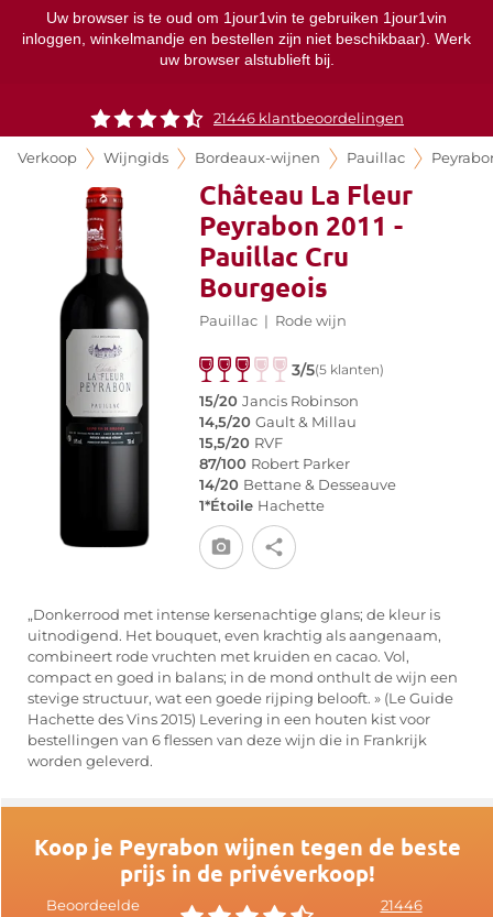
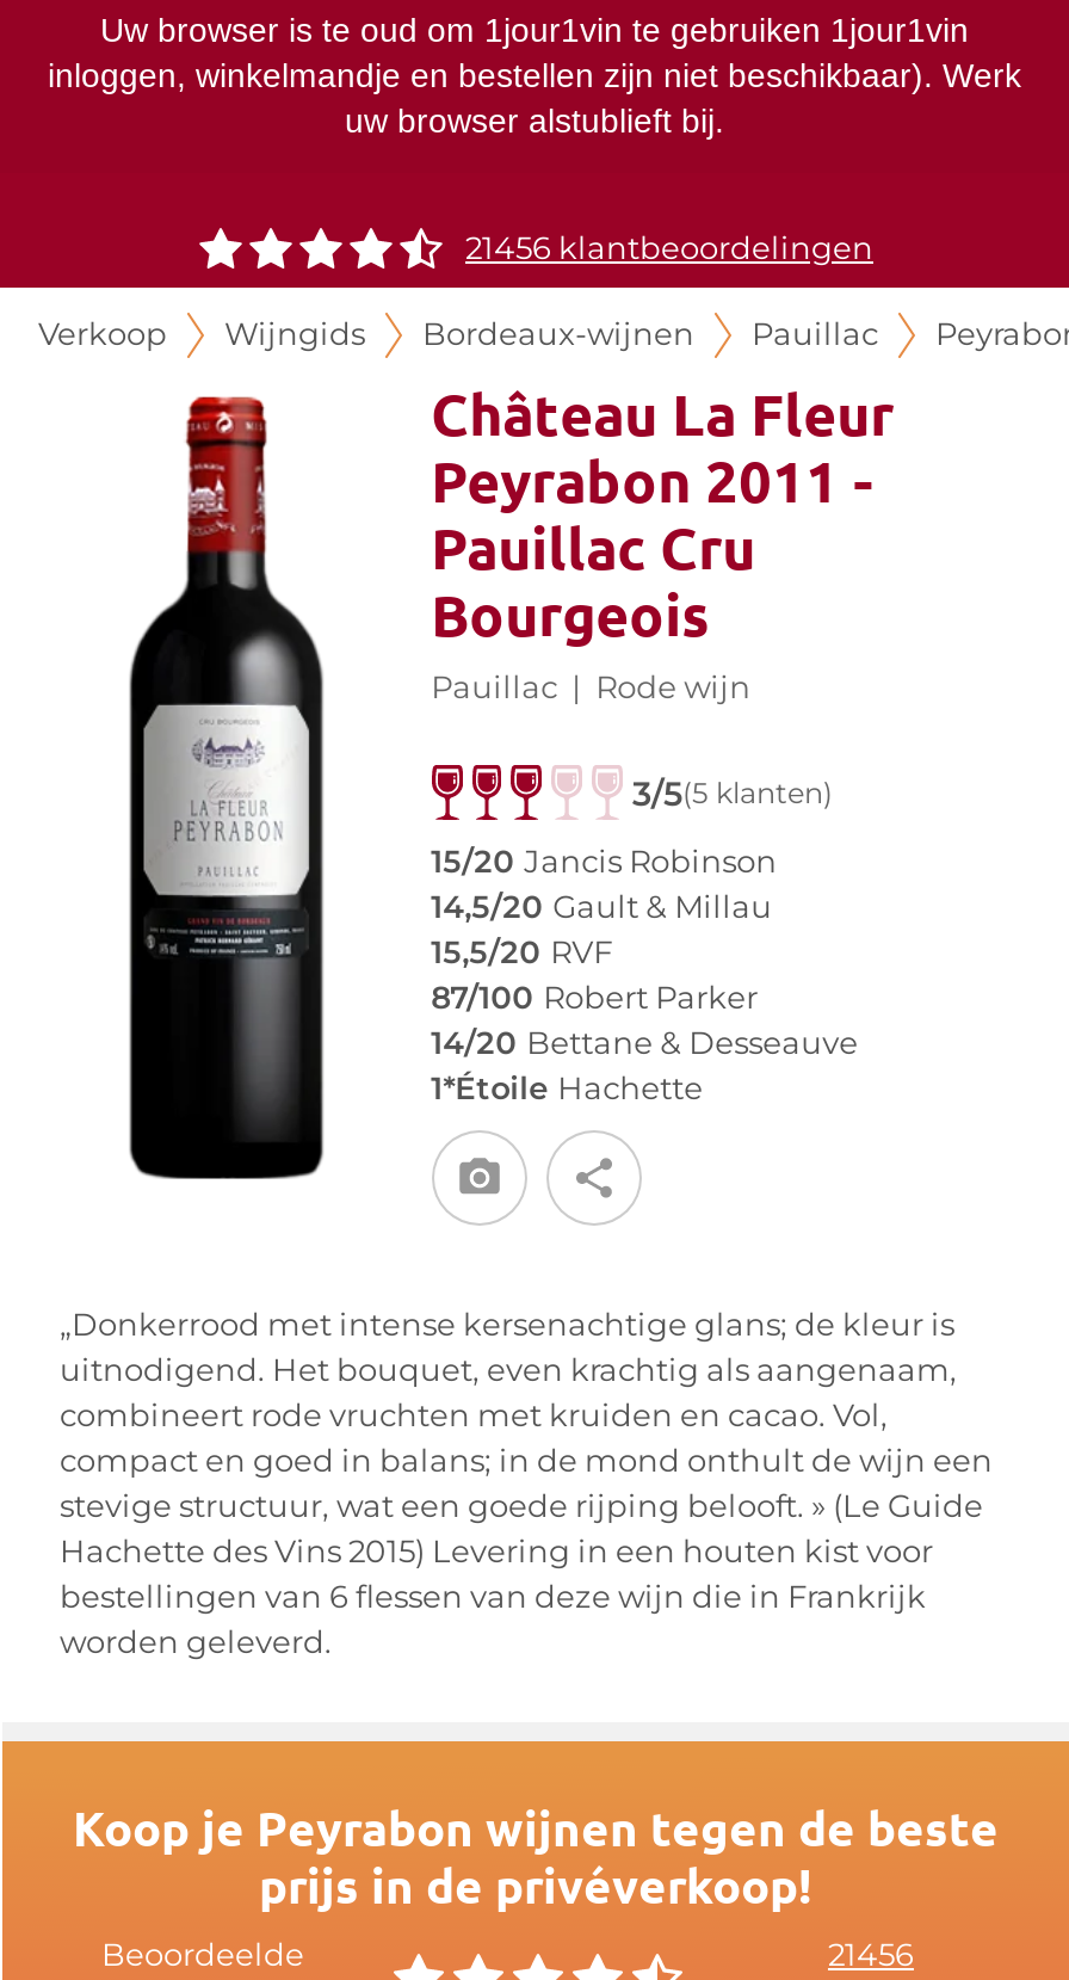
- 21446 klantbeoordelingen
+ 21456 klantbeoordelingen

- 21446
+ 21456
